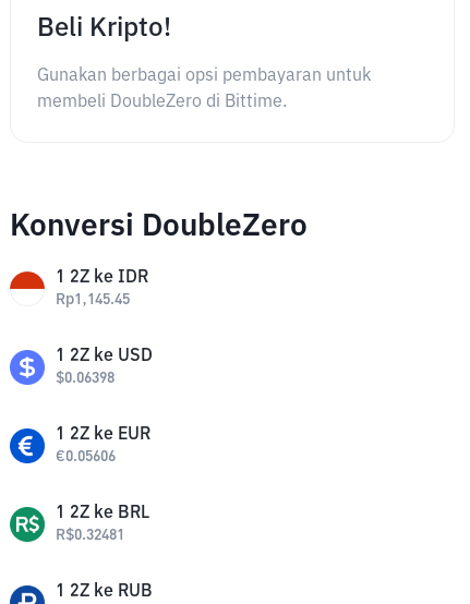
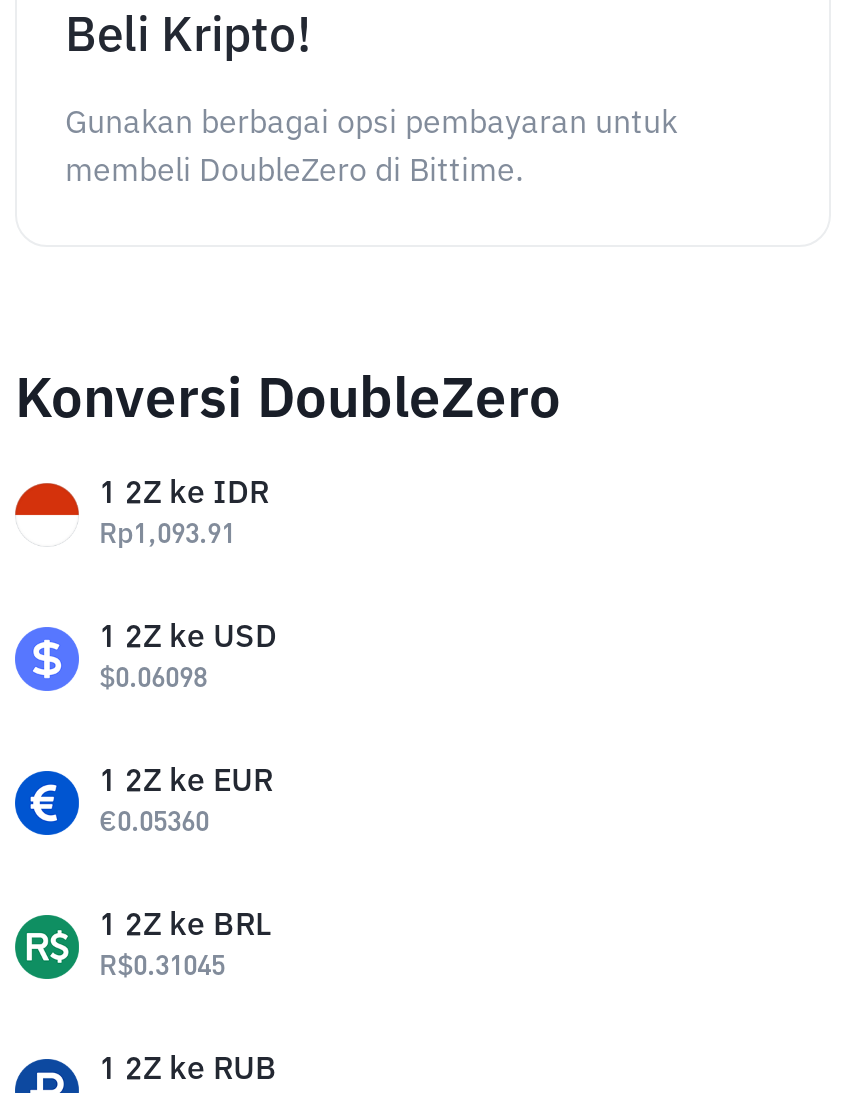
- Rp1,145.45
+ Rp1,093.91

- $0.06398
+ $0.06098

- €0.05606
+ €0.05360

- R$0.32481
+ R$0.31045
